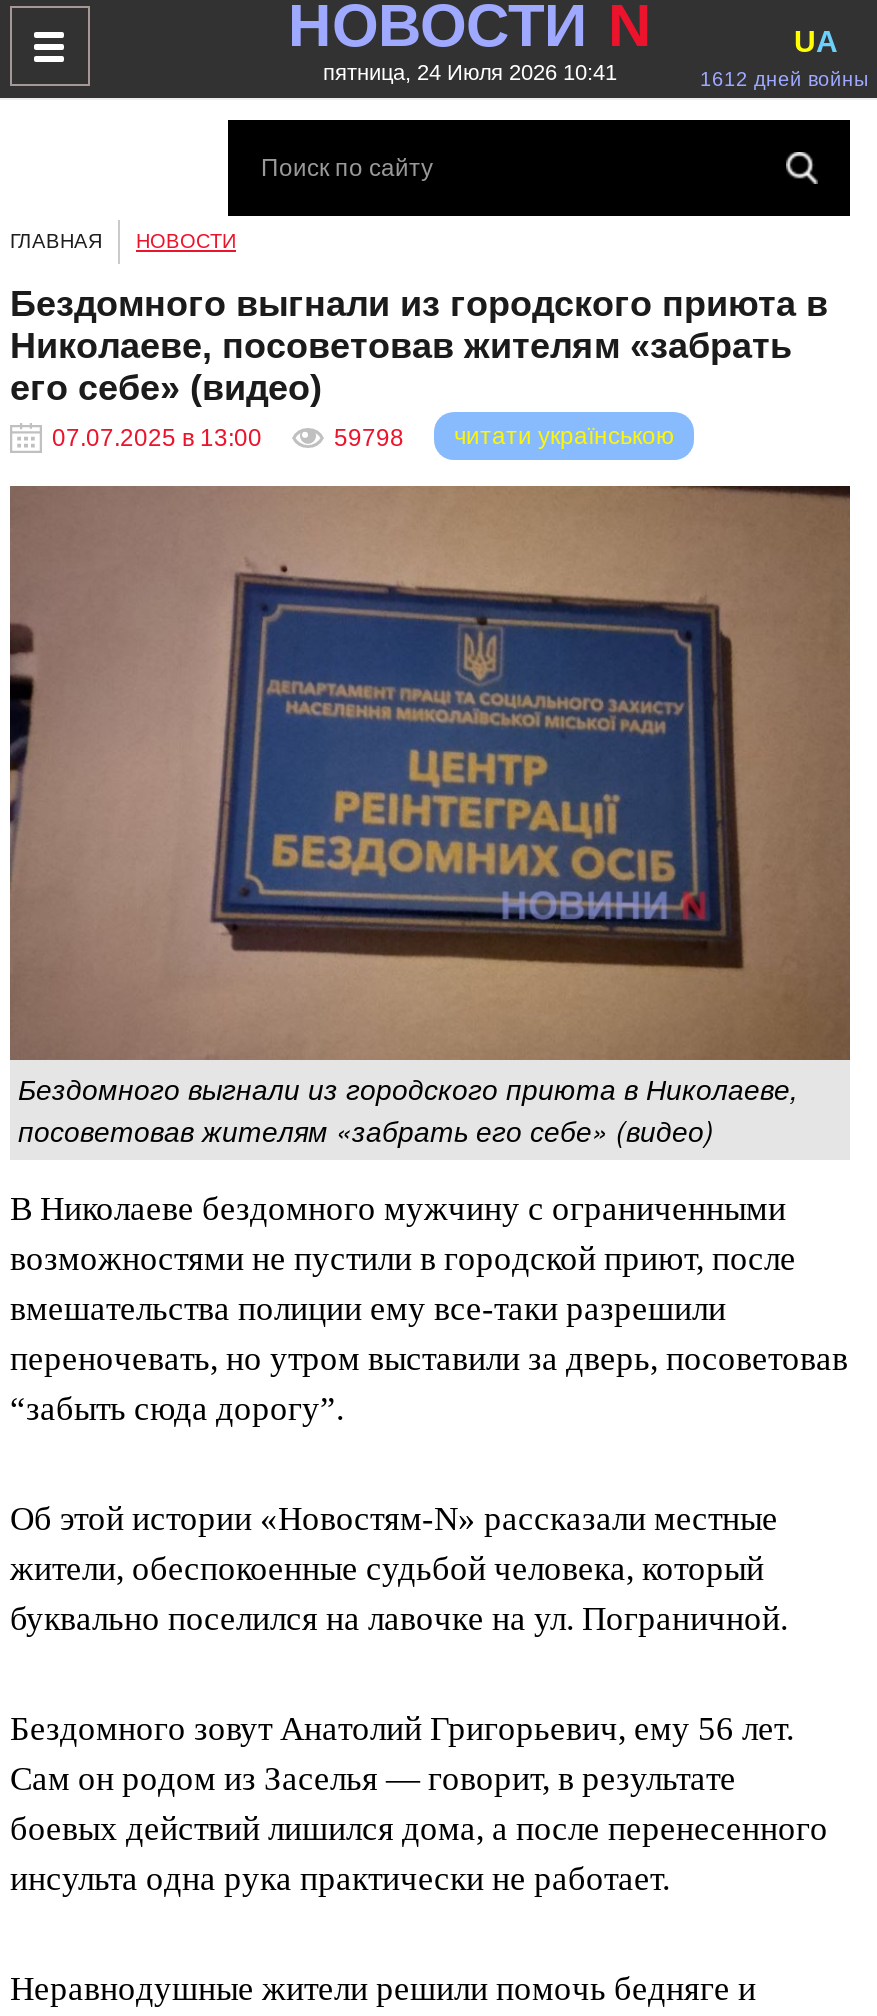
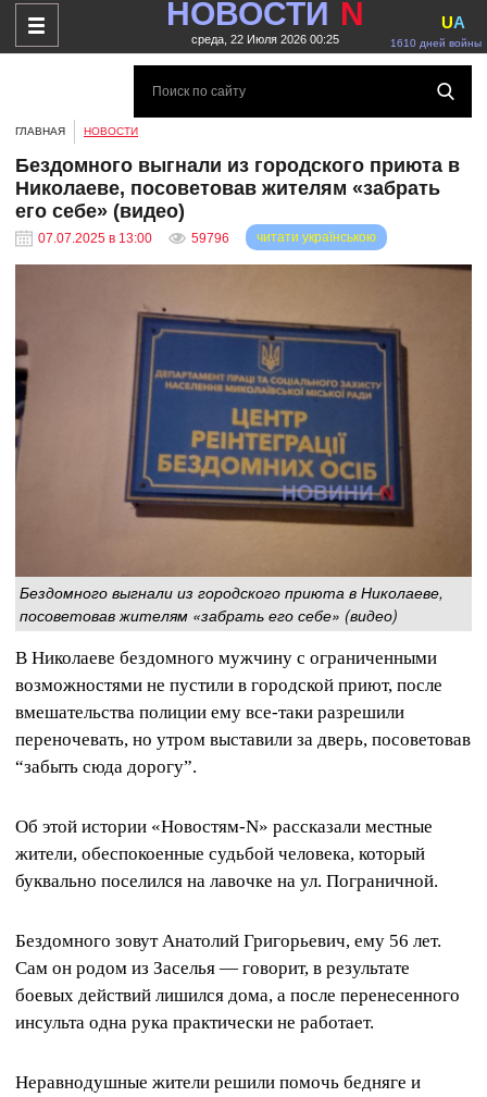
- пятница, 24 Июля 2026 10:41
+ среда, 22 Июля 2026 00:25

- 1612 дней войны
+ 1610 дней войны

- 59798
+ 59796
